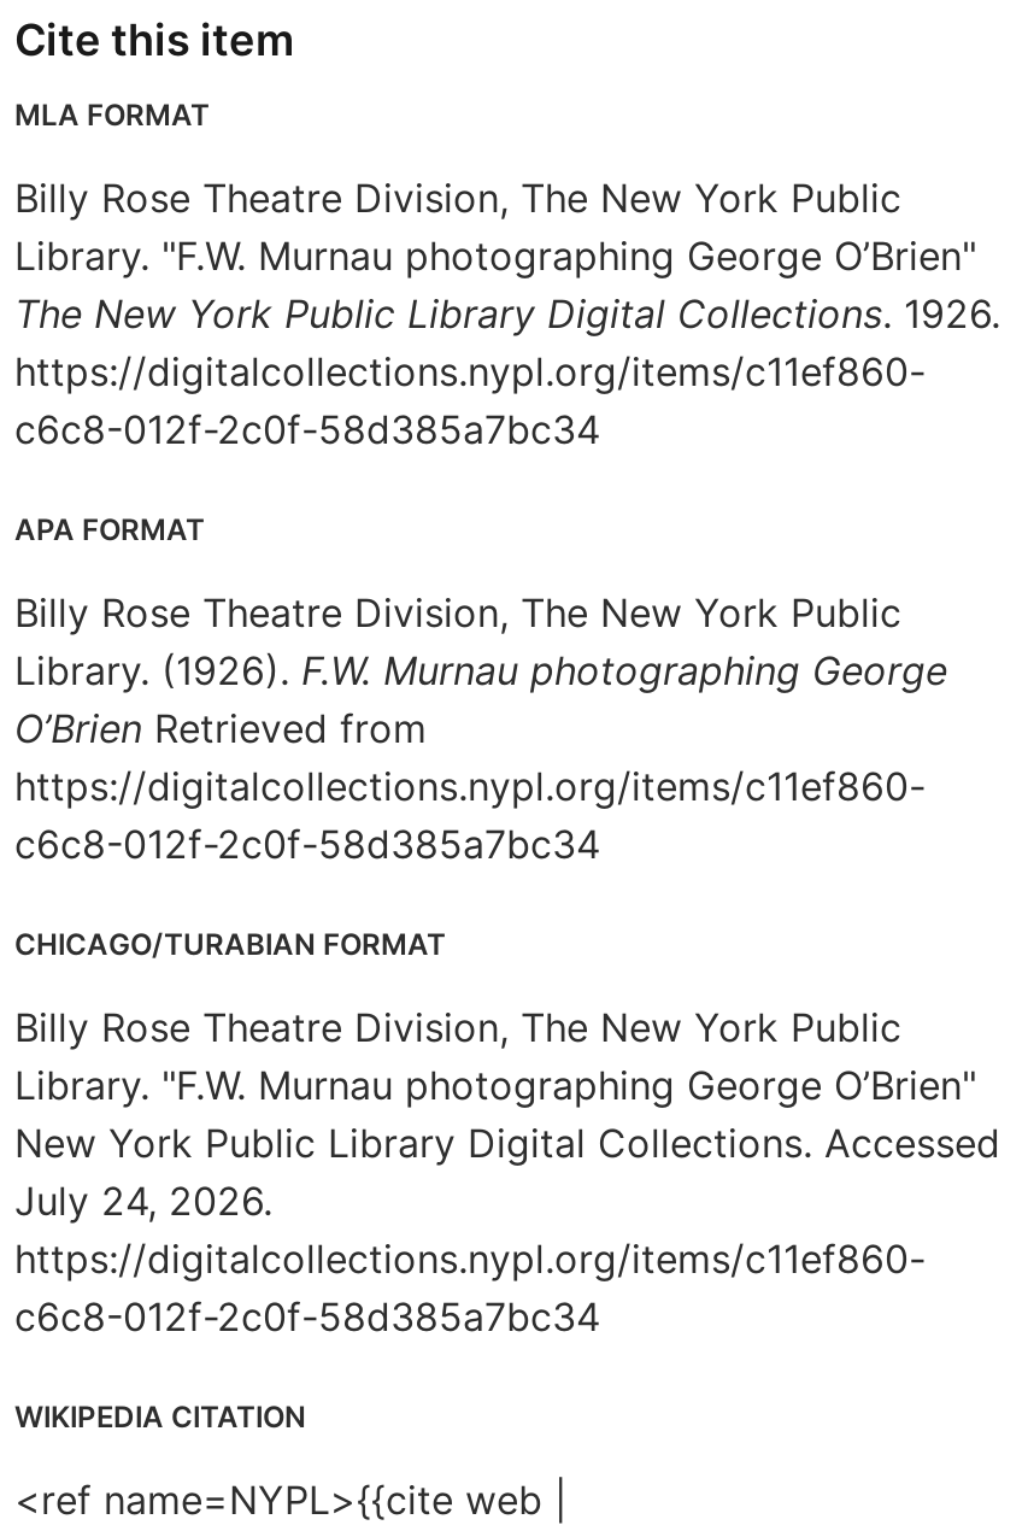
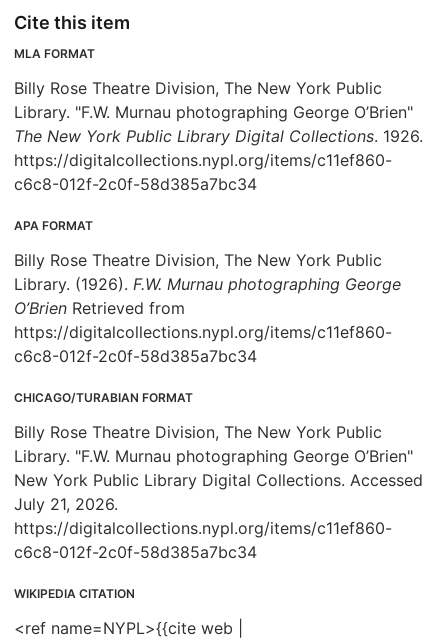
- July 24, 2026.
+ July 21, 2026.
